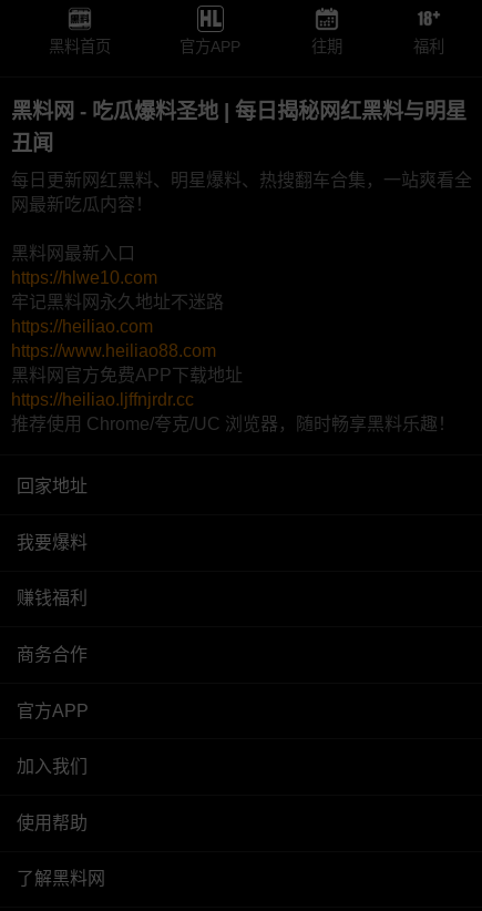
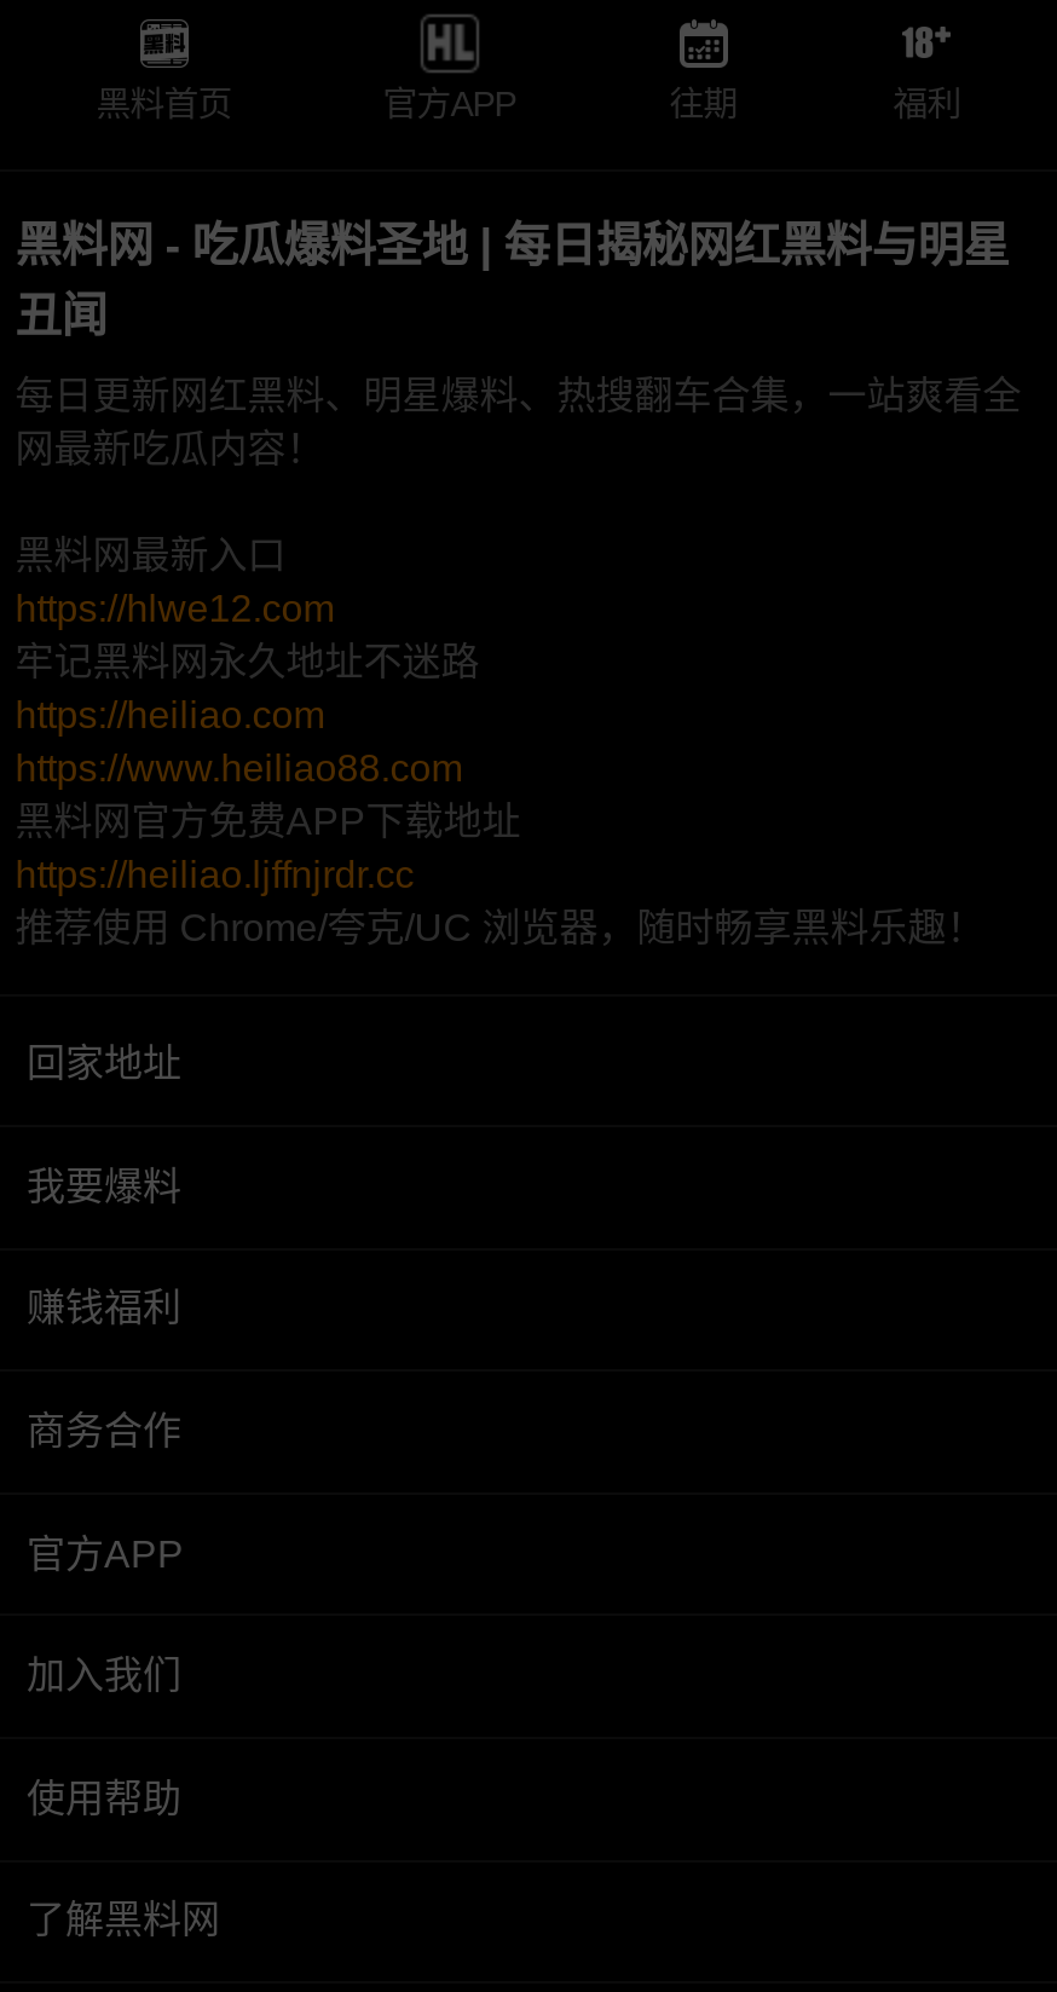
- https://hlwe10.com
+ https://hlwe12.com
